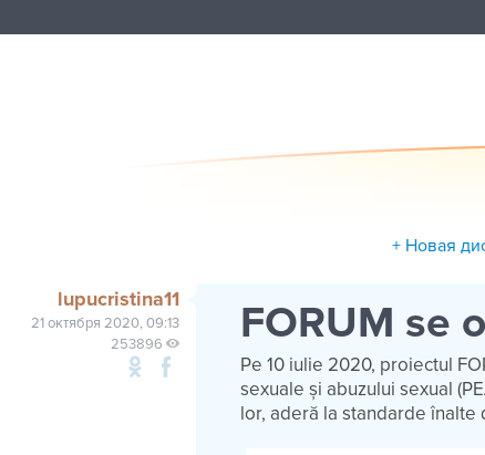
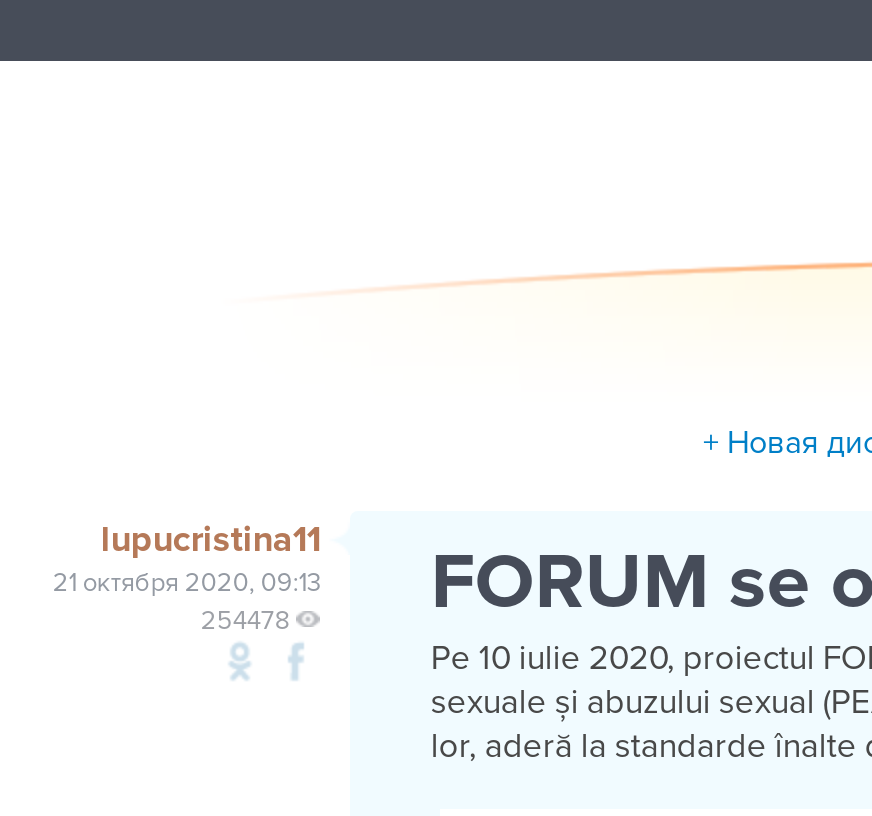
- 253896
+ 254478
